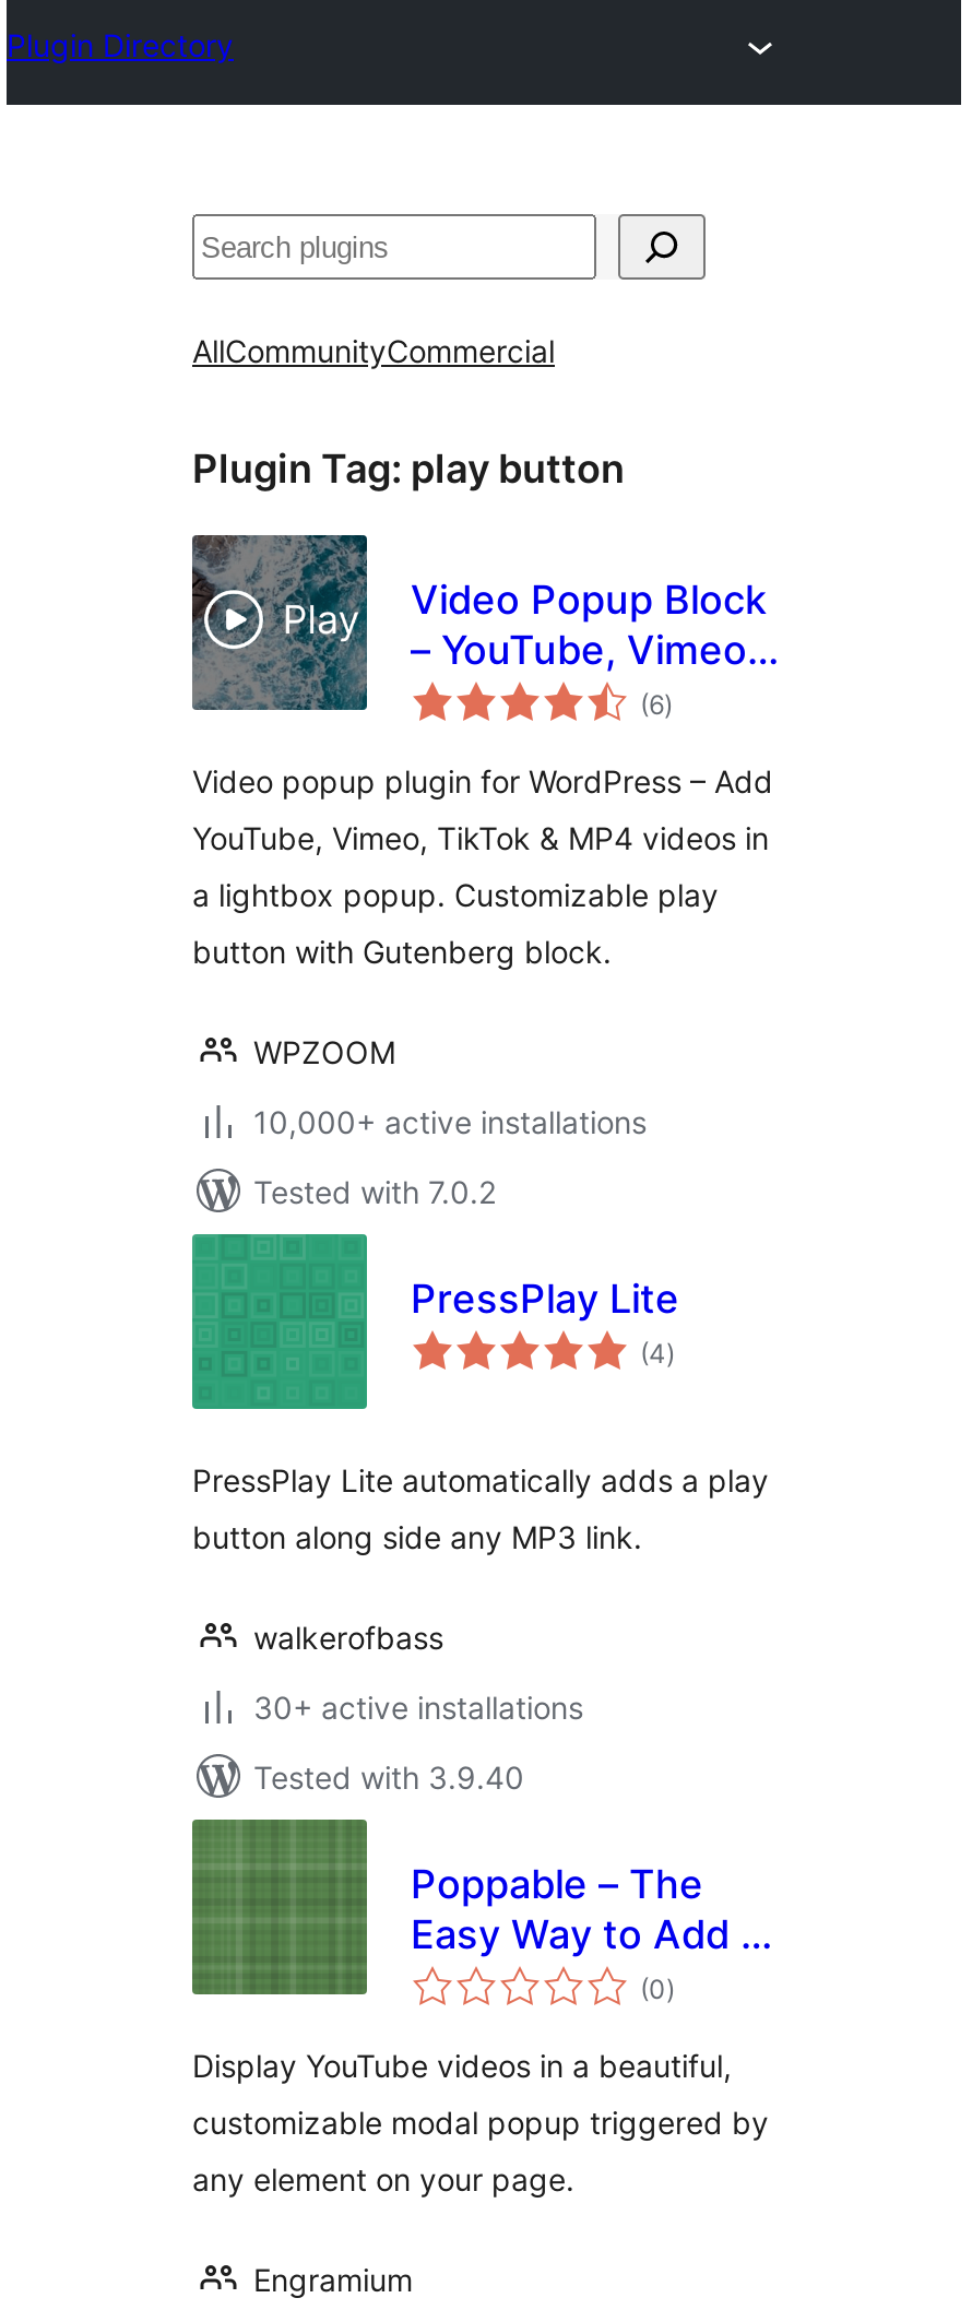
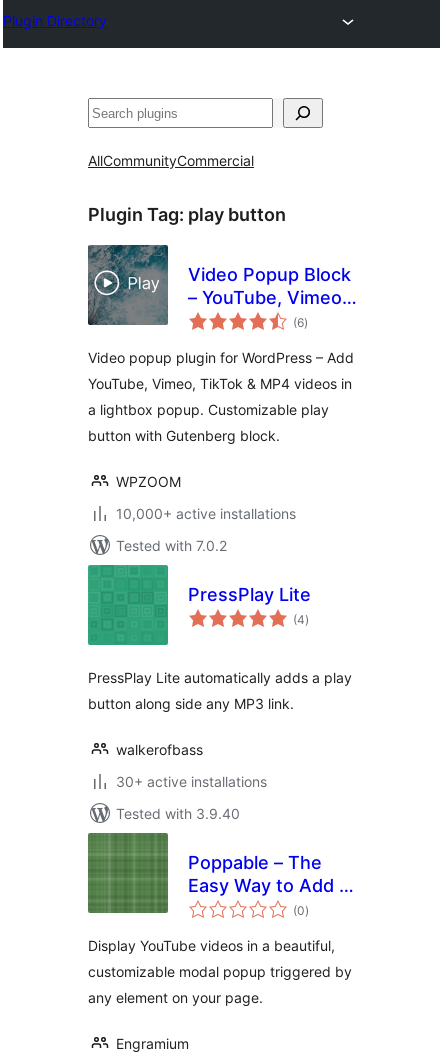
- [image]
+ [image]
